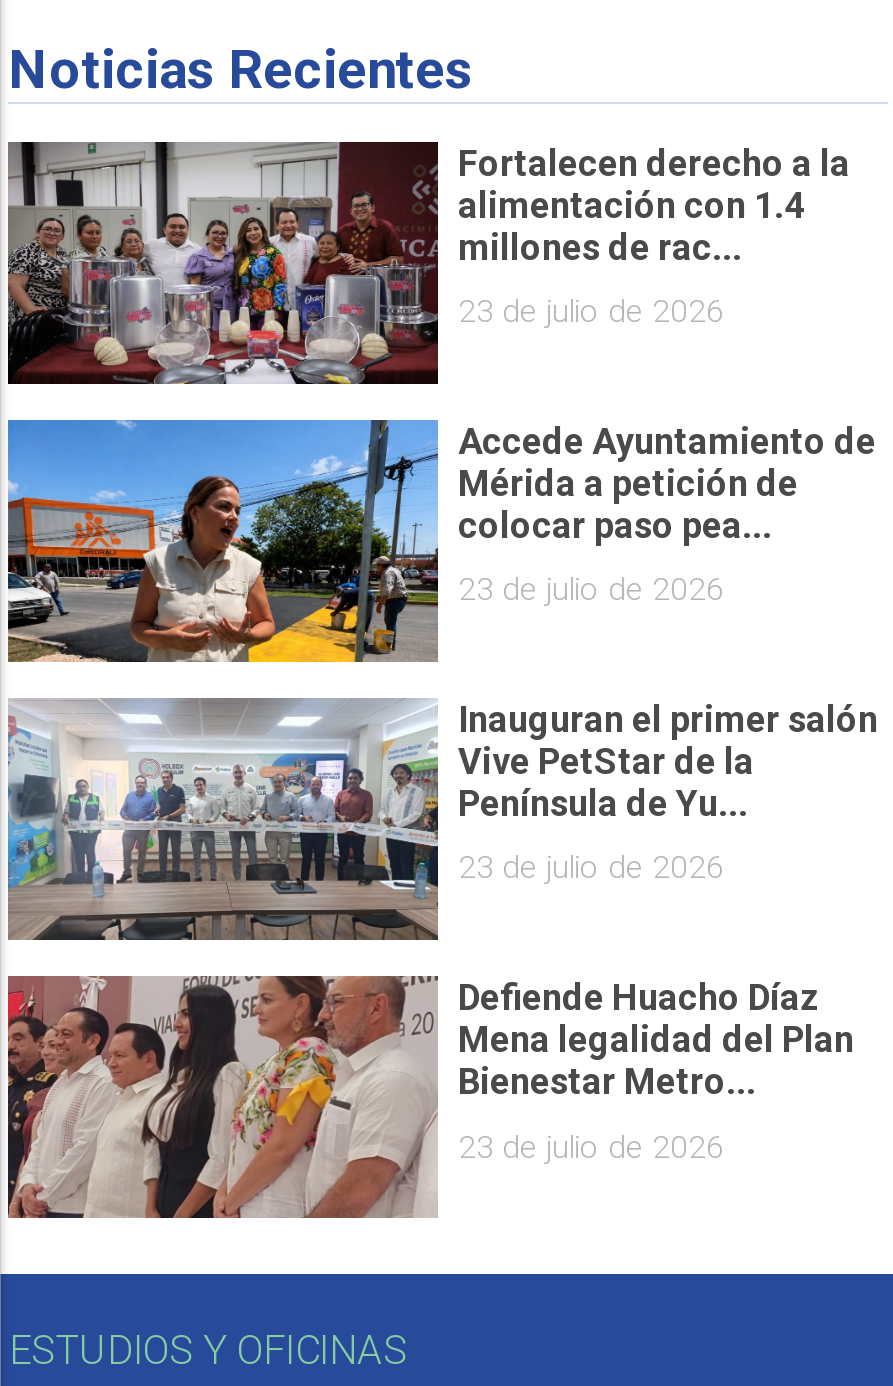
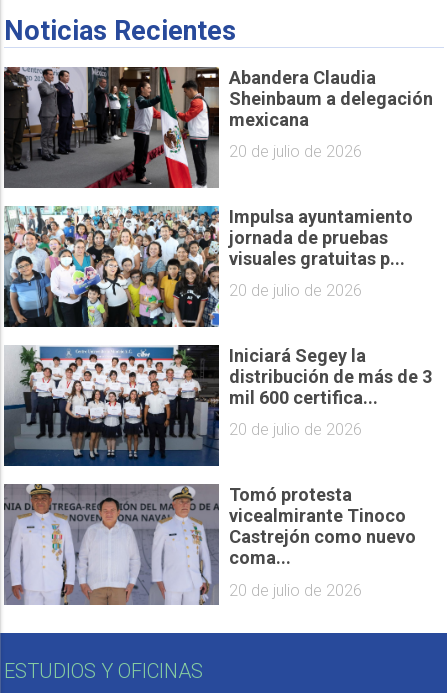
- [image]
- Fortalecen derecho a la
- alimentación con 1.4
- millones de rac...
+ [image]
+ Abandera Claudia
+ Sheinbaum a delegación
+ mexicana

- 23 de julio de 2026
+ 20 de julio de 2026

- [image]
- Accede Ayuntamiento de
- Mérida a petición de
- colocar paso pea...
+ [image]
+ Impulsa ayuntamiento
+ jornada de pruebas
+ visuales gratuitas p...

- 23 de julio de 2026
+ 20 de julio de 2026

- [image]
- Inauguran el primer salón
- Vive PetStar de la
- Península de Yu...
+ [image]
+ Iniciará Segey la
+ distribución de más de 3
+ mil 600 certifica...

- 23 de julio de 2026
+ 20 de julio de 2026

- [image]
- Defiende Huacho Díaz
- Mena legalidad del Plan
- Bienestar Metro...
+ [image]
+ Tomó protesta
+ vicealmirante Tinoco
+ Castrejón como nuevo
+ coma...

- 23 de julio de 2026
+ 20 de julio de 2026
